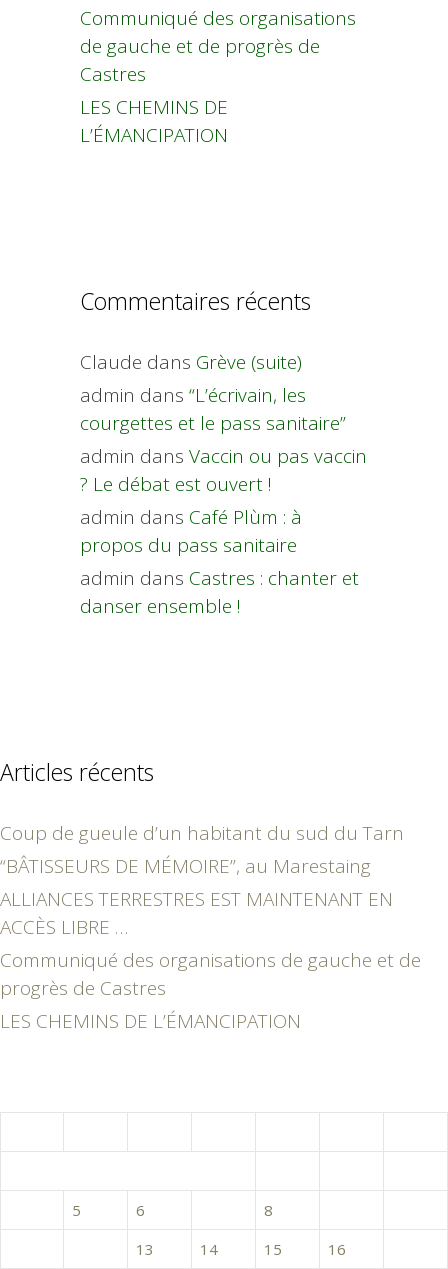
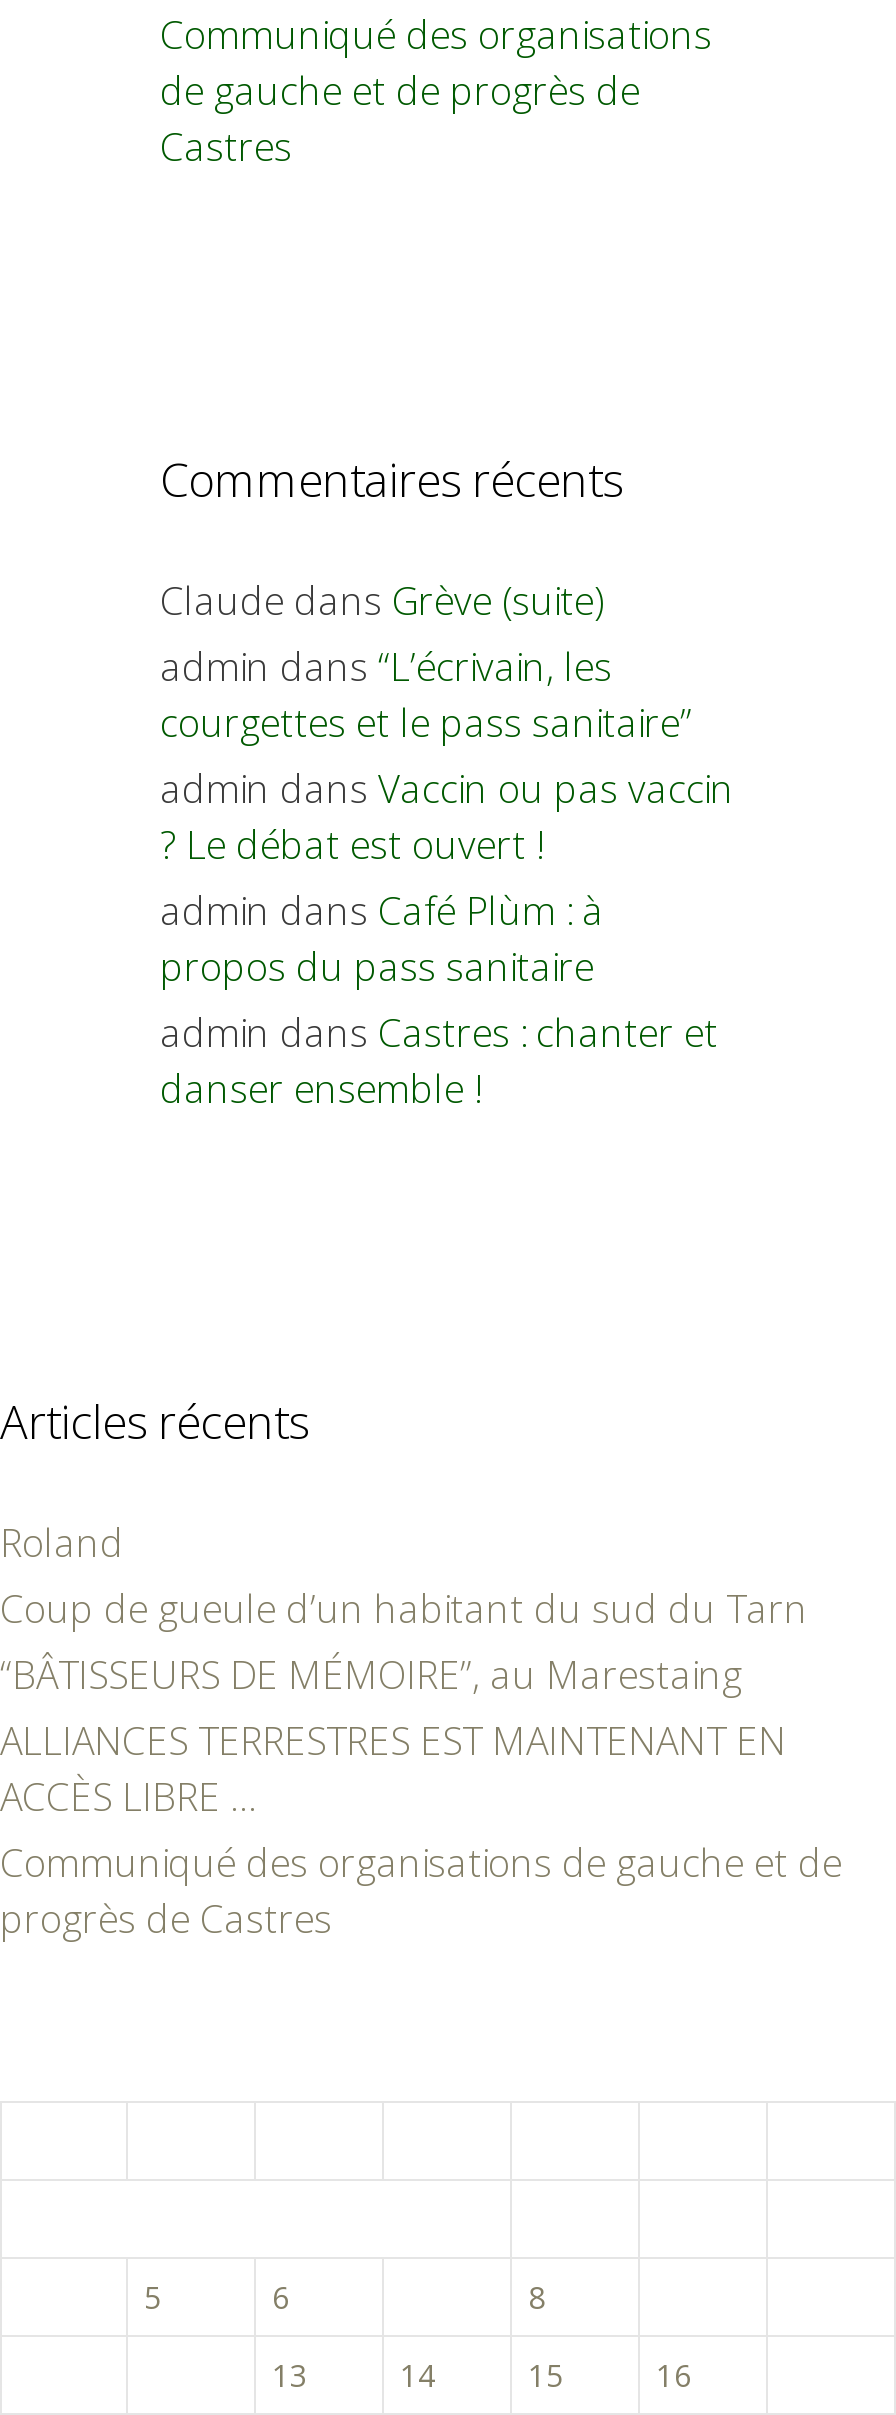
- LES CHEMINS DE
- L’ÉMANCIPATION

+ Roland

- LES CHEMINS DE L’ÉMANCIPATION
